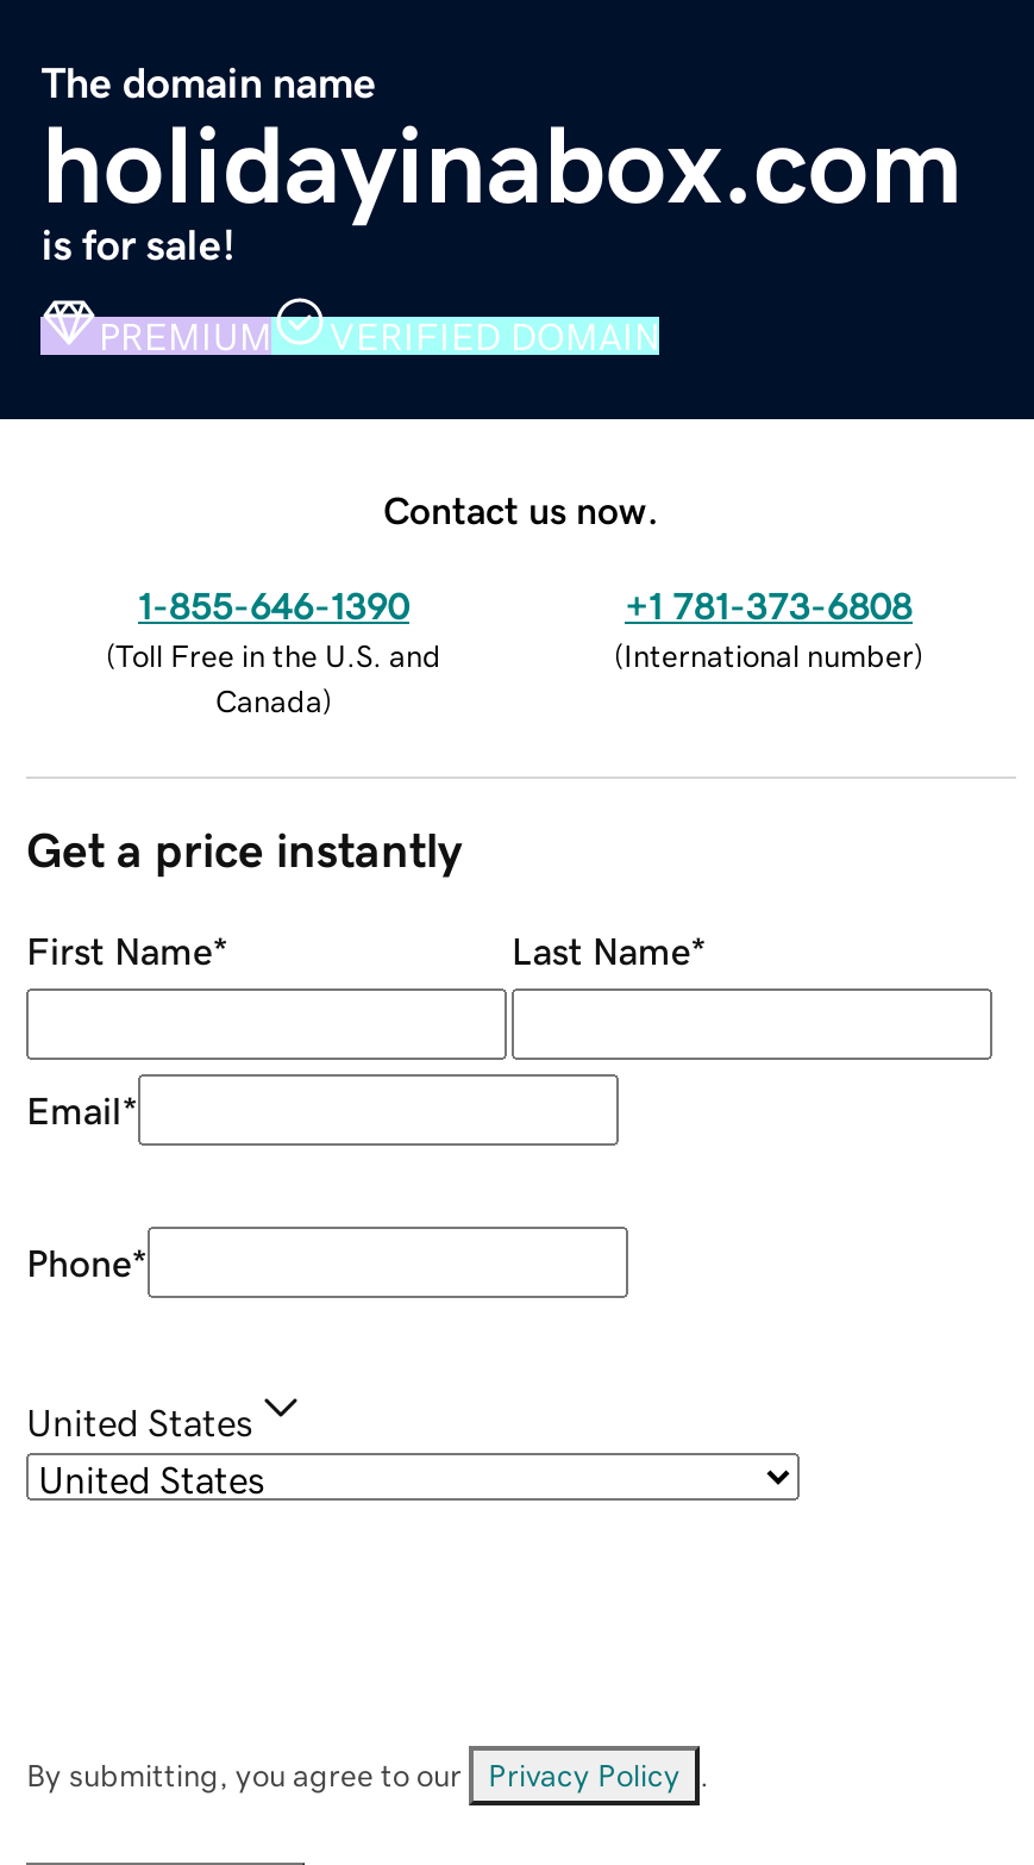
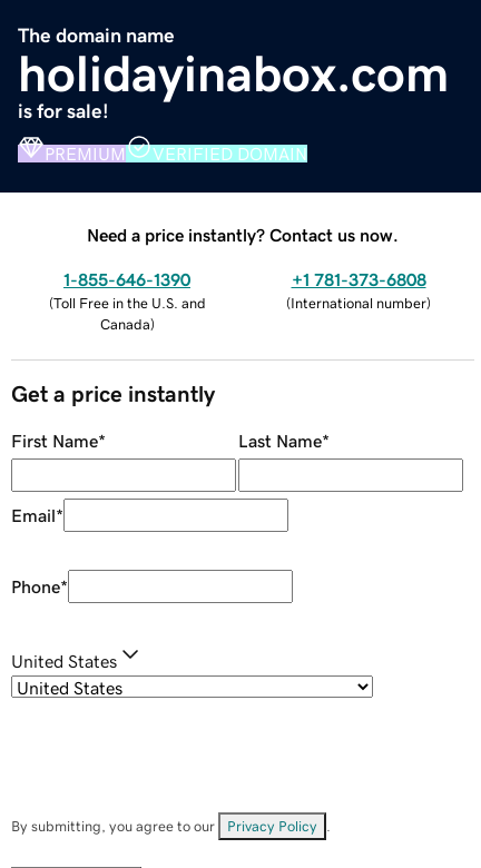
- Contact us now.
+ Need a price instantly? Contact us now.
